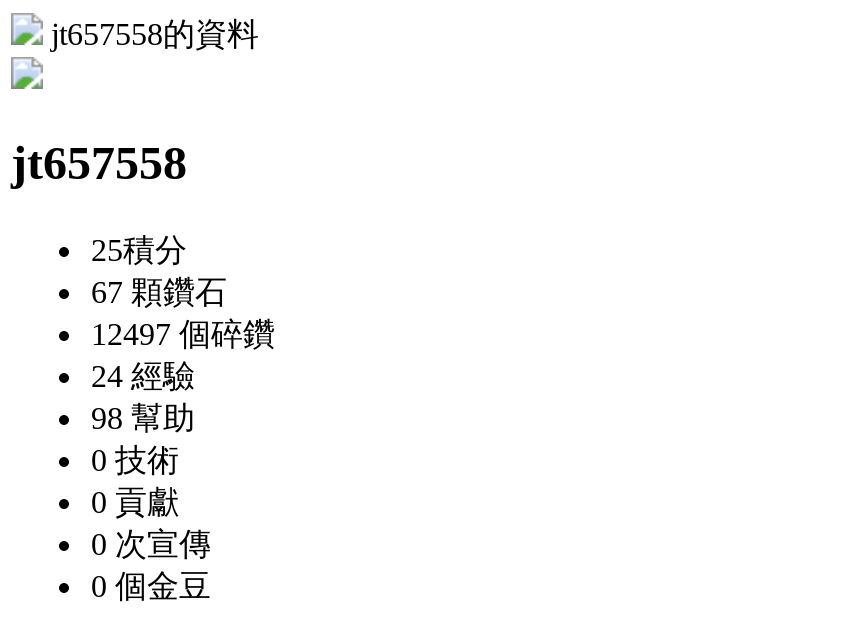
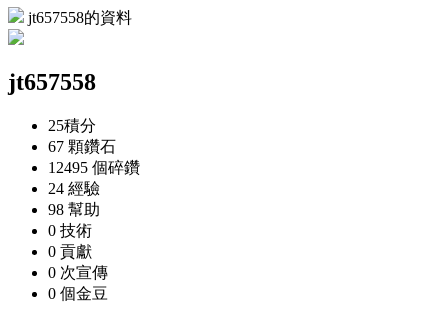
- 12497 個碎鑽
+ 12495 個碎鑽
